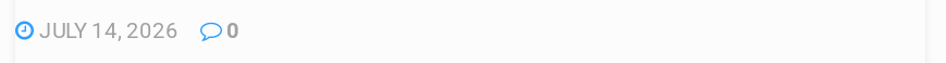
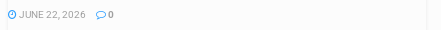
- JULY 14, 2026 0
+ JUNE 22, 2026 0
